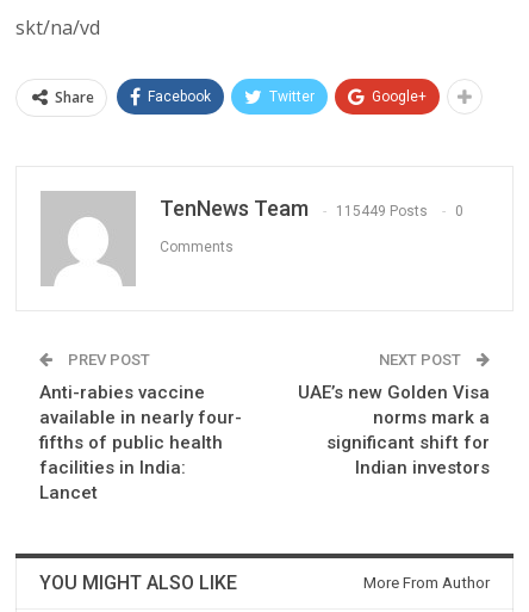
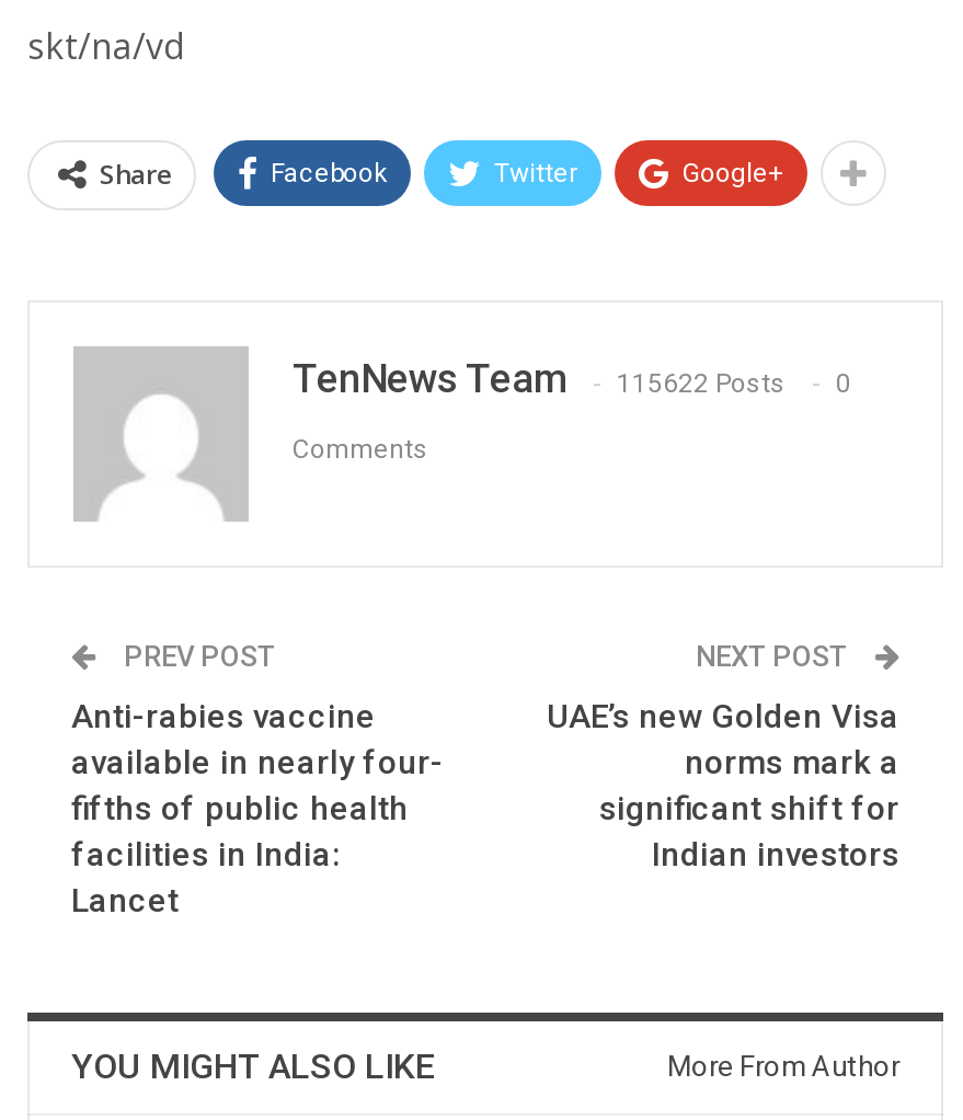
- TenNews Team 115449 Posts 0
+ TenNews Team 115622 Posts 0
